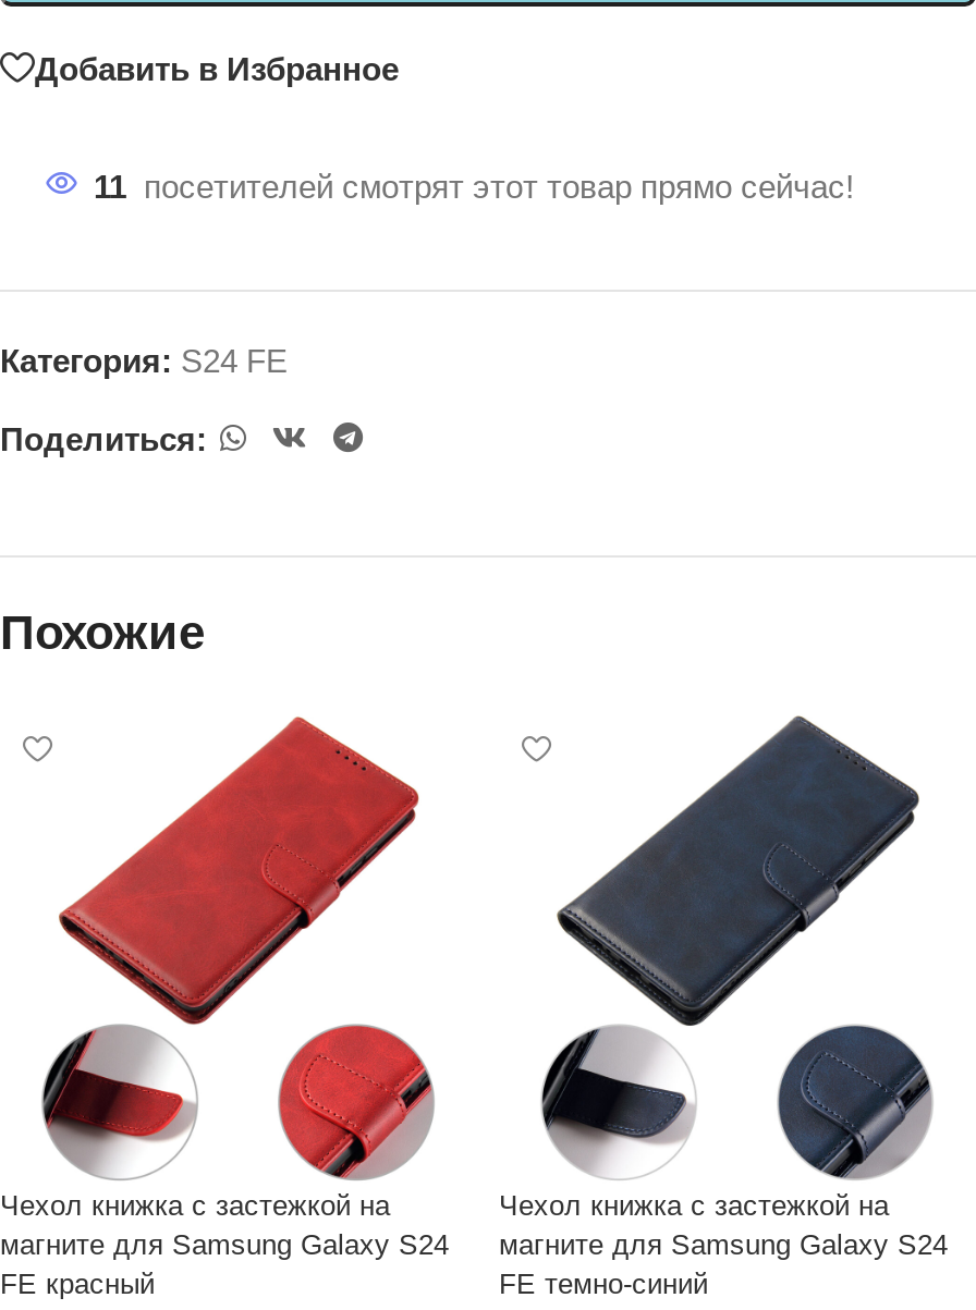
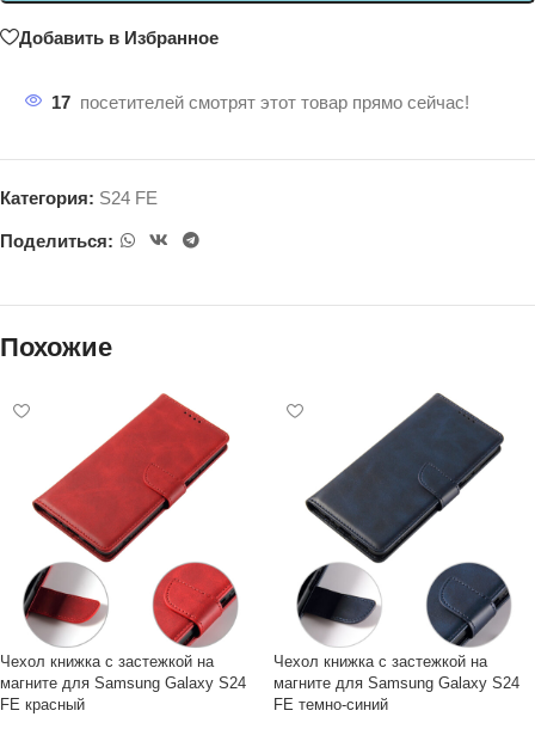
- 11 посетителей смотрят этот товар прямо сейчас!
+ 17 посетителей смотрят этот товар прямо сейчас!
